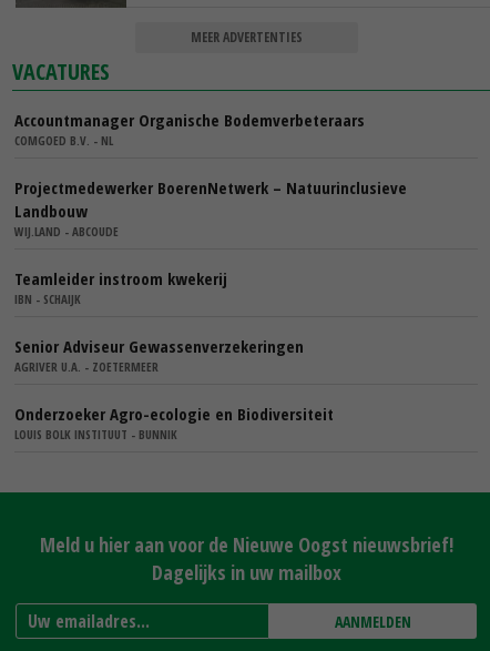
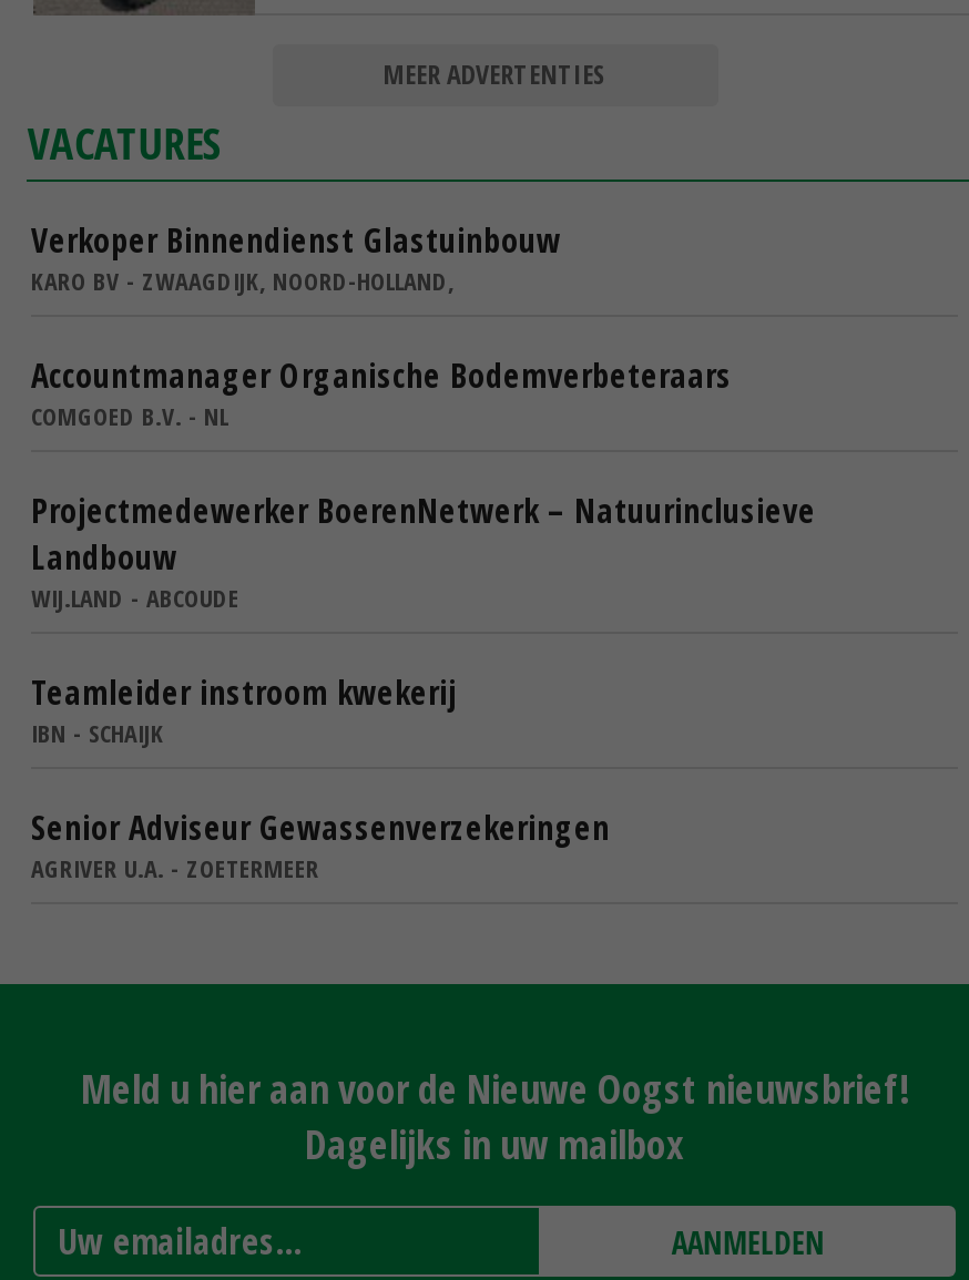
+ Verkoper Binnendienst Glastuinbouw
+ KARO BV - ZWAAGDIJK, NOORD-HOLLAND,

moved down: Accountmanager Organische Bodemverbeteraars | COMGOED B.V. - NL | Projectmedewerker BoerenNetwerk – Natuurinclusieve | ... | Senior Adviseur Gewassenverzekeringen | AGRIVER U.A. - ZOETERMEER

- Onderzoeker Agro-ecologie en Biodiversiteit
- LOUIS BOLK INSTITUUT - BUNNIK
